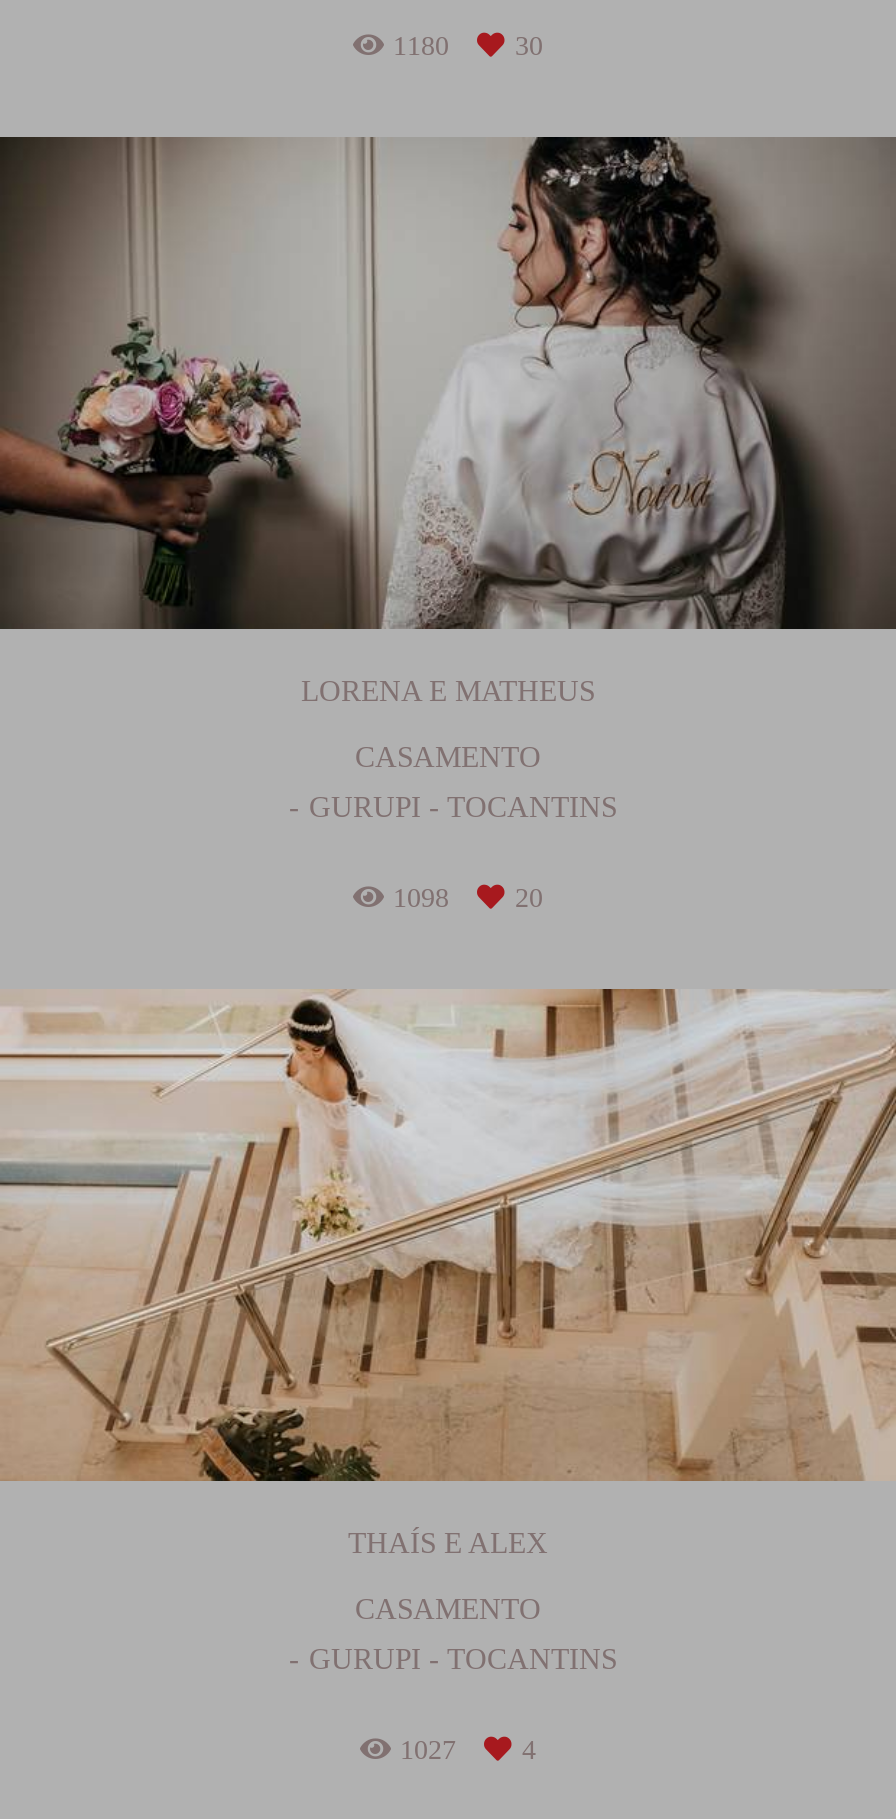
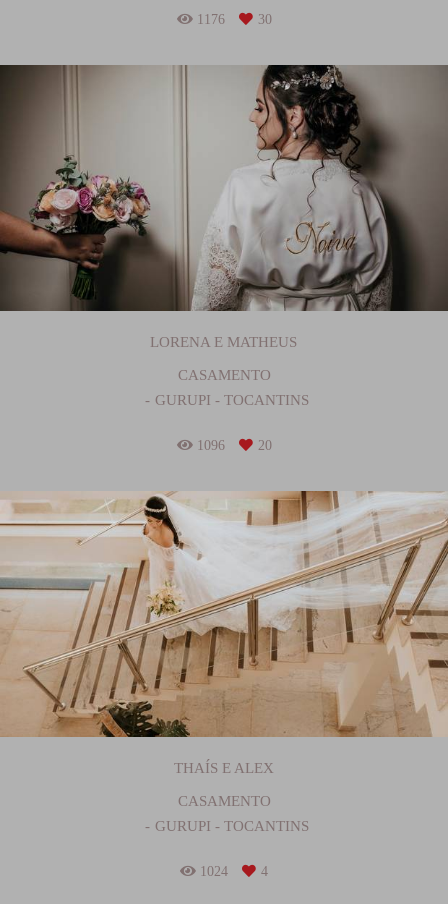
- 1180
+ 1176

- 1098
+ 1096

- 1027
+ 1024
